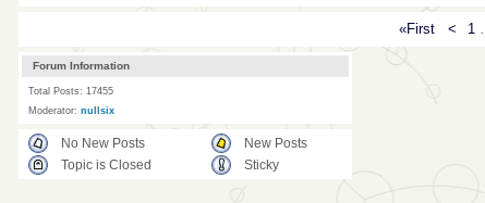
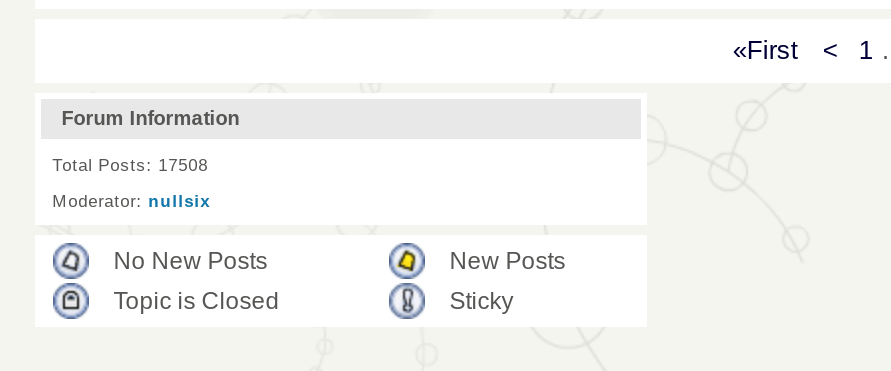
- Total Posts: 17455
+ Total Posts: 17508
